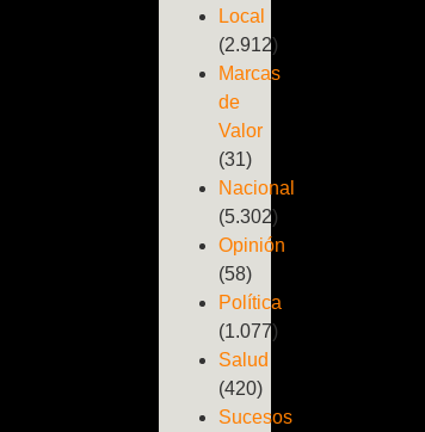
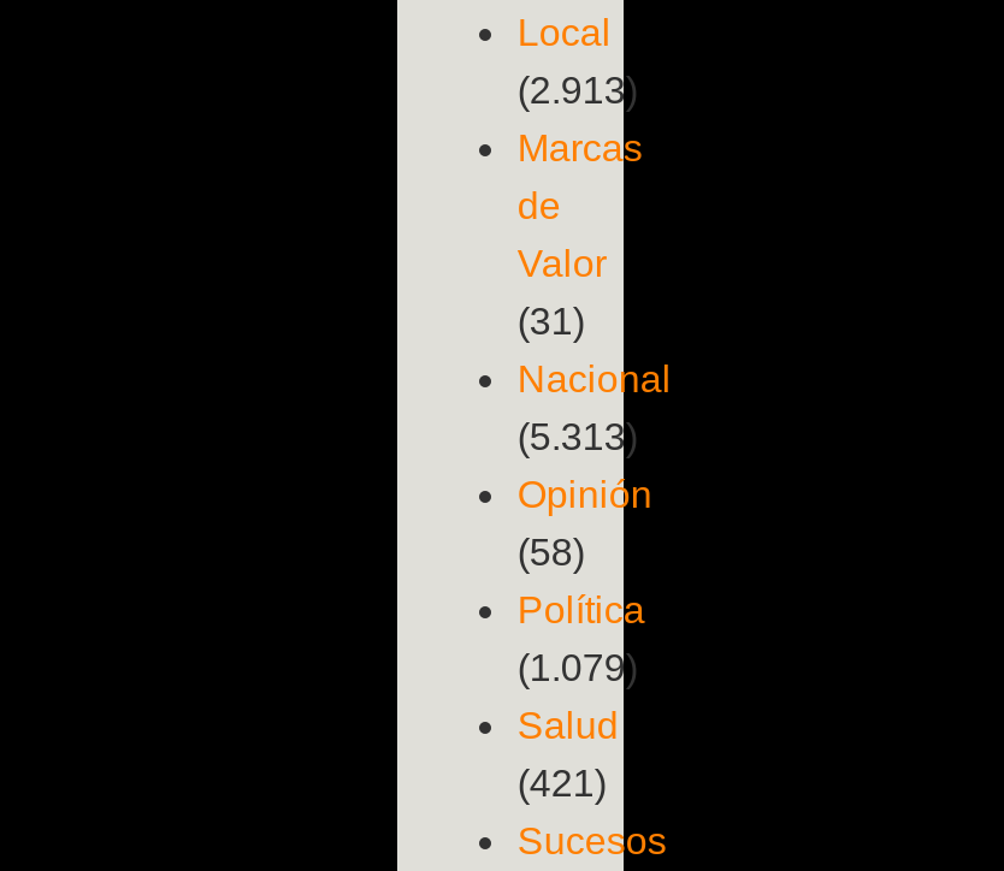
- (2.912)
+ (2.913)

- (5.302)
+ (5.313)

- (1.077)
+ (1.079)

- (420)
+ (421)
